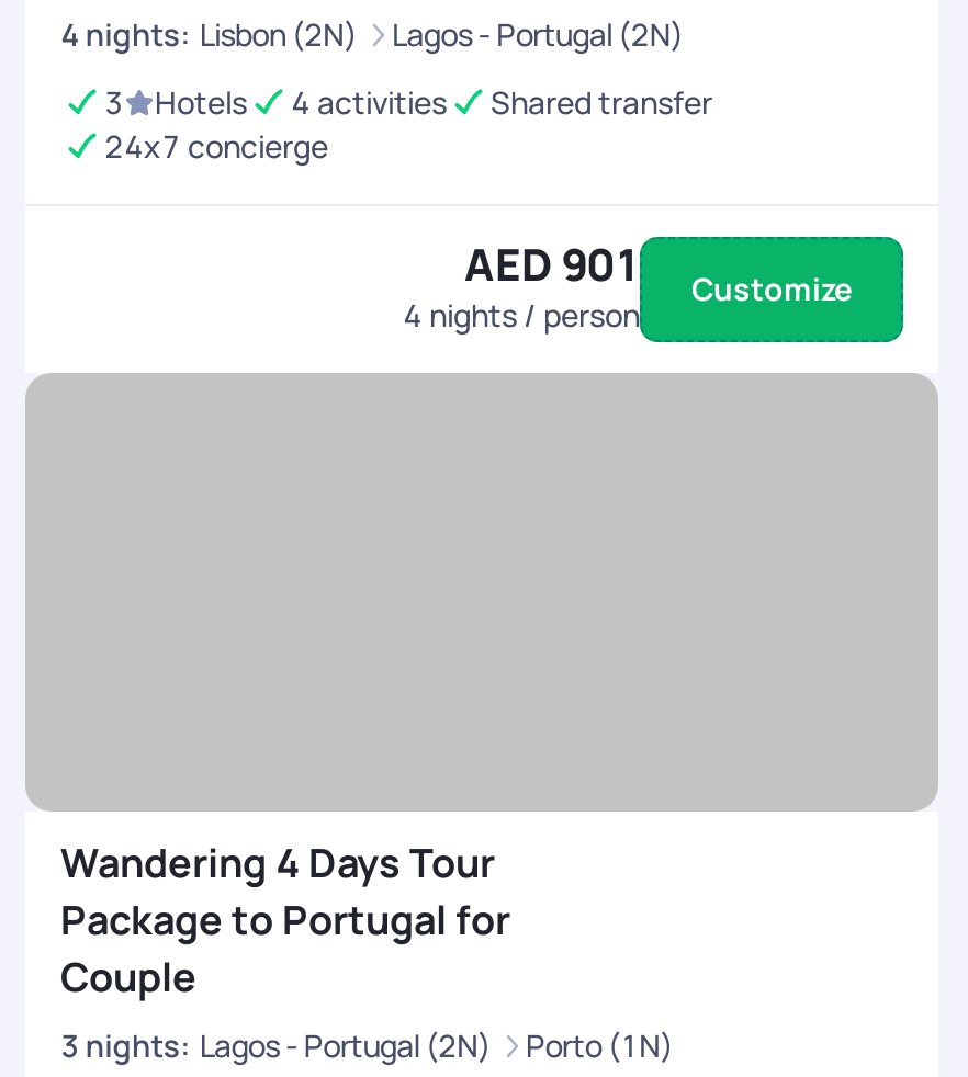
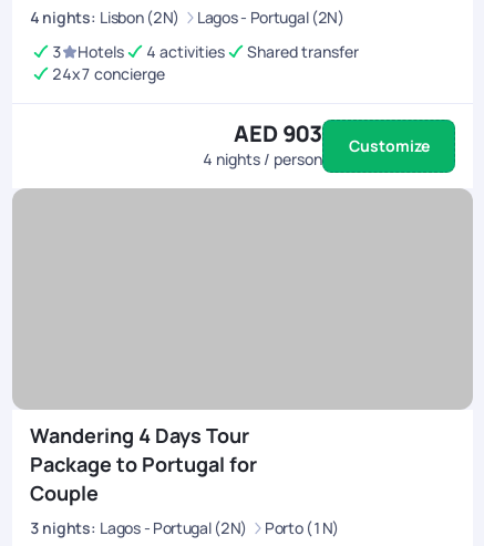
- AED 901 Customize
+ AED 903 Customize
